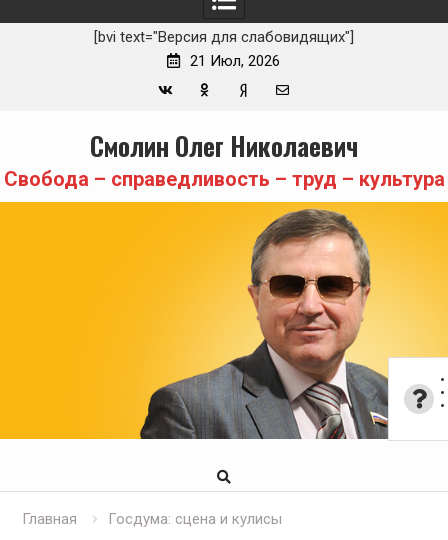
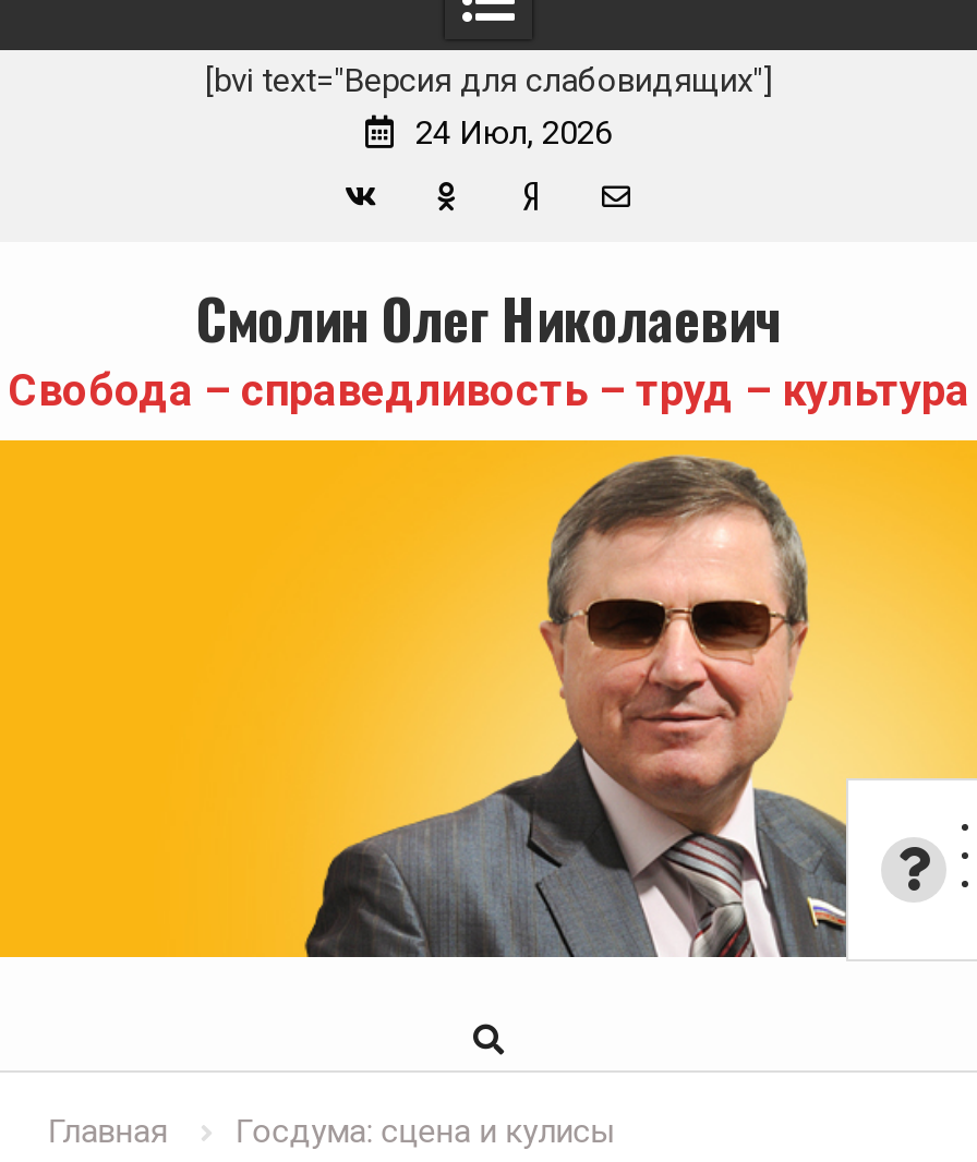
- 21 Июл, 2026
+ 24 Июл, 2026
